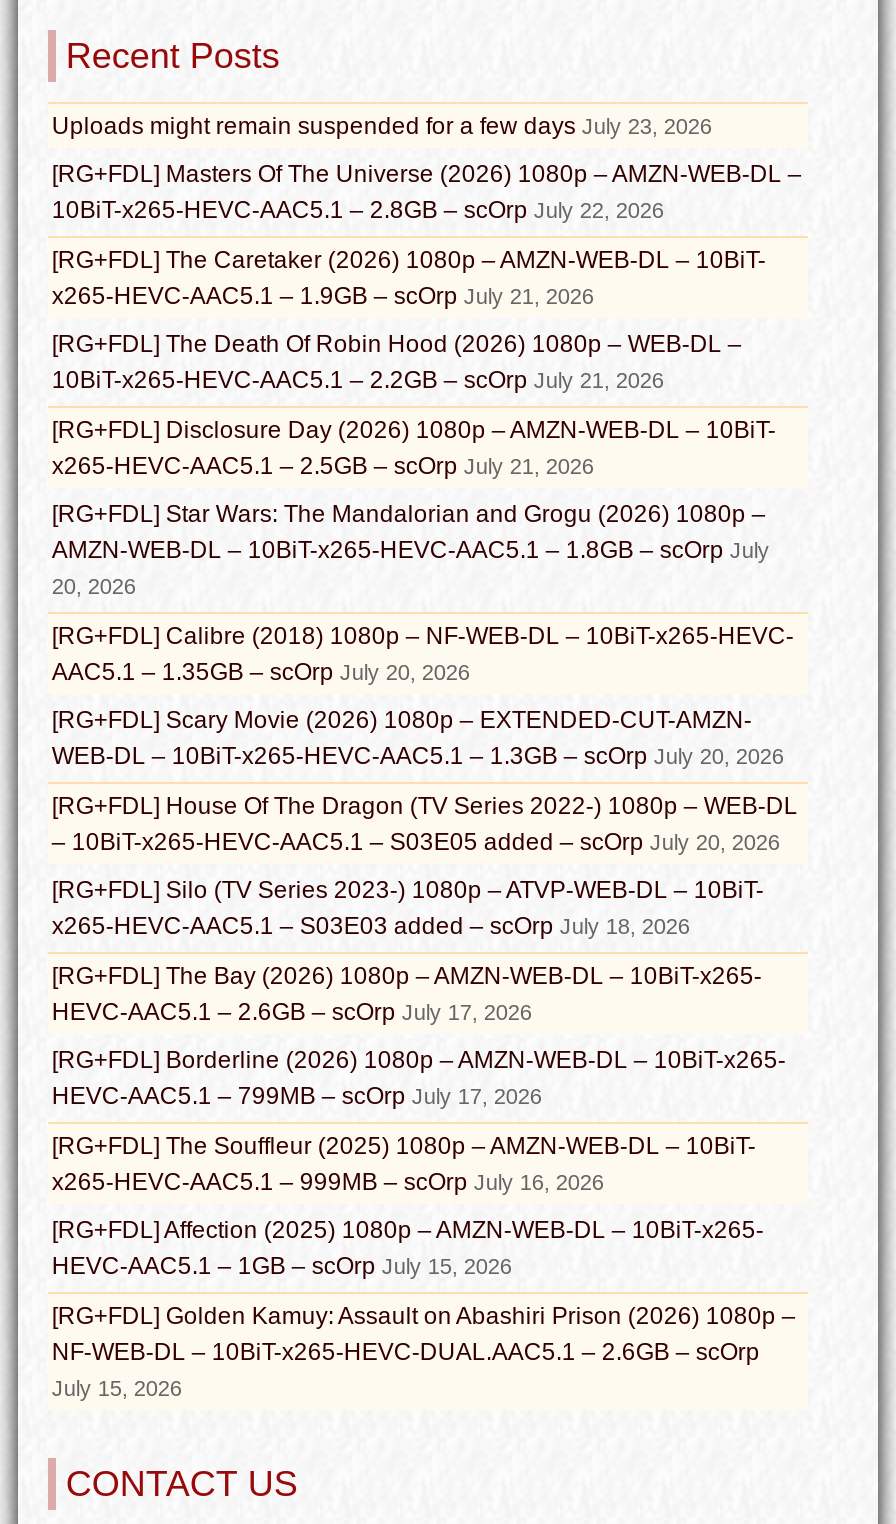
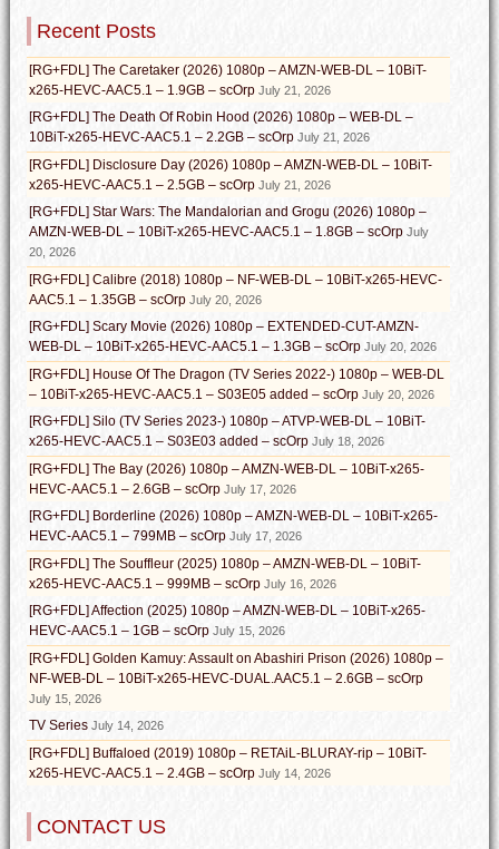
- Uploads might remain suspended for a few days July 23, 2026
- [RG+FDL] Masters Of The Universe (2026) 1080p – AMZN-WEB-DL –
- 10BiT-x265-HEVC-AAC5.1 – 2.8GB – scOrp July 22, 2026

moved up: [RG+FDL] The Caretaker (2026) 1080p – AMZN-WEB-DL – 10BiT- | x265-HEVC-AAC5.1 – 1.9GB – scOrp July 21, 2026 | [RG+FDL] The Death Of Robin Hood (2026) 1080p – WEB-DL – | ... | NF-WEB-DL – 10BiT-x265-HEVC-DUAL.AAC5.1 – 2.6GB – scOrp | July 15, 2026

+ TV Series July 14, 2026
+ [RG+FDL] Buffaloed (2019) 1080p – RETAiL-BLURAY-rip – 10BiT-
+ x265-HEVC-AAC5.1 – 2.4GB – scOrp July 14, 2026
